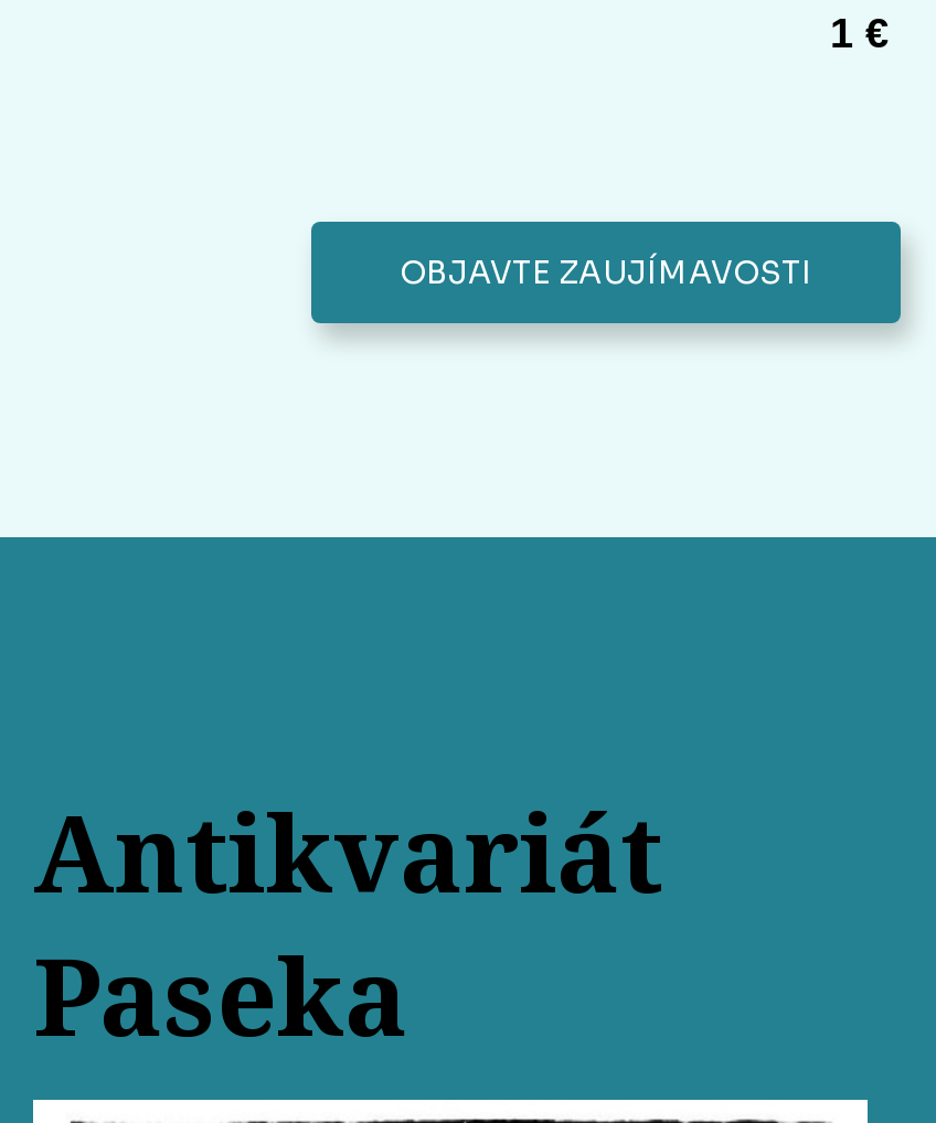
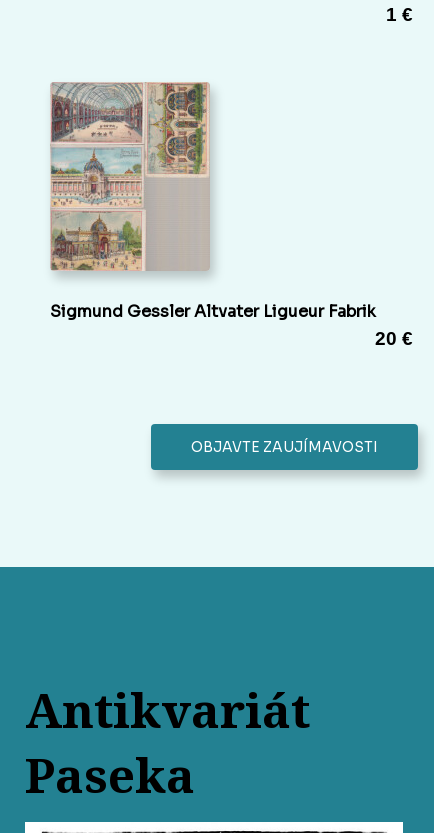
+ [image]
+ Sigmund Gessler Altvater Ligueur Fabrik
+ 20 €
